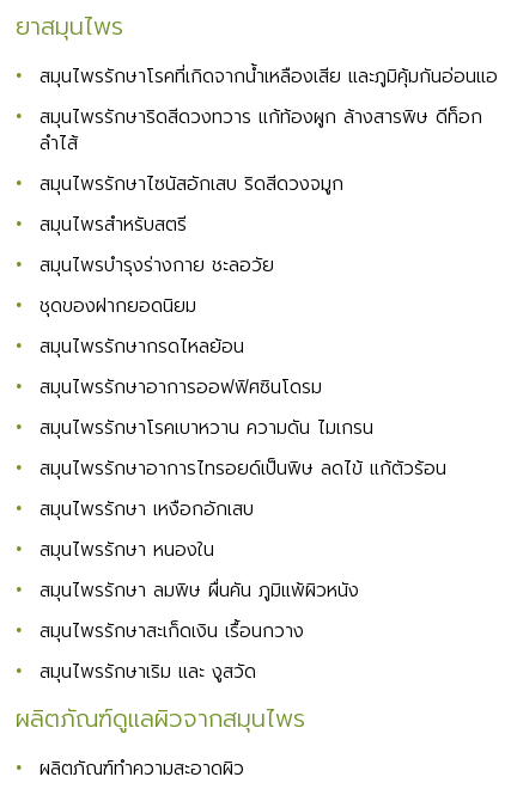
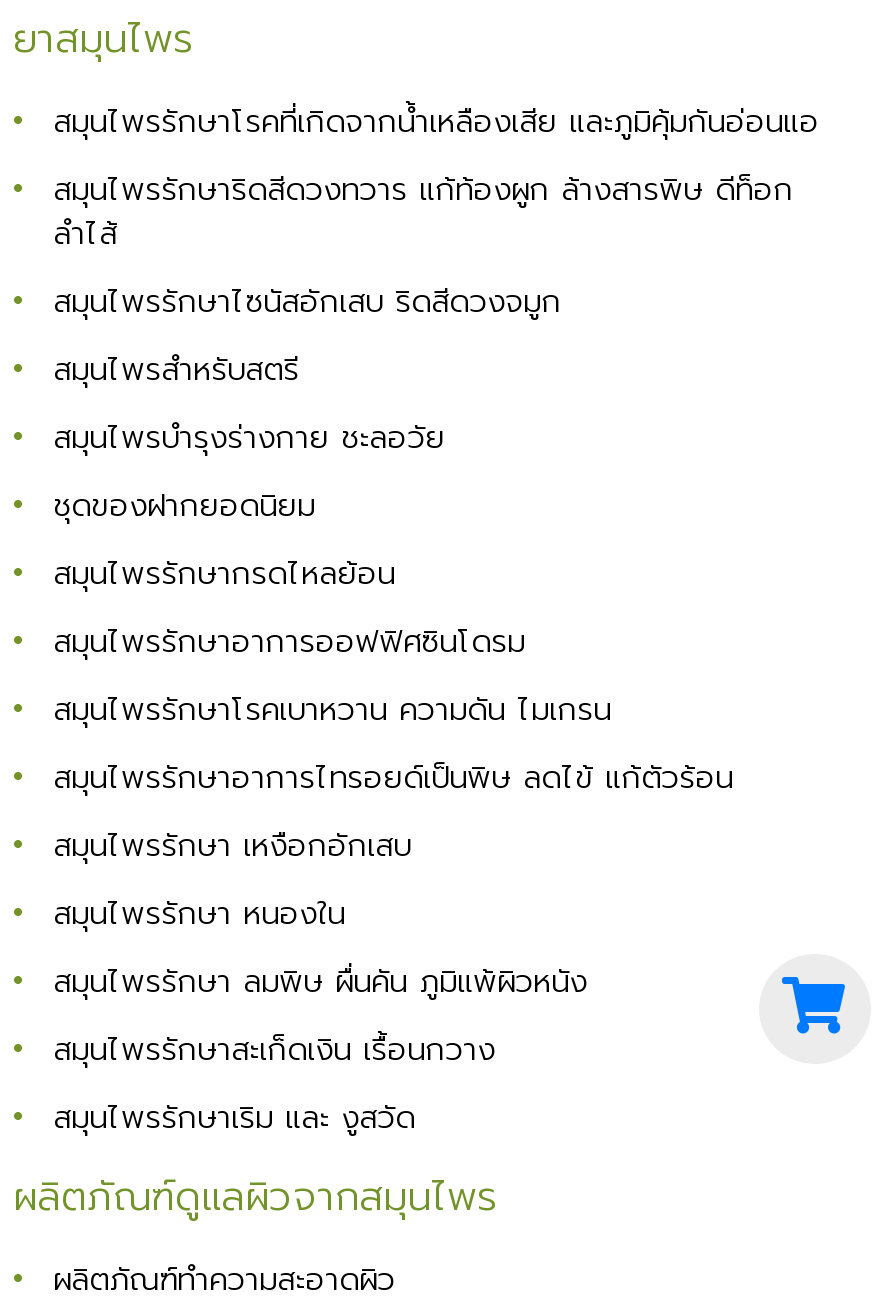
+ [image]
